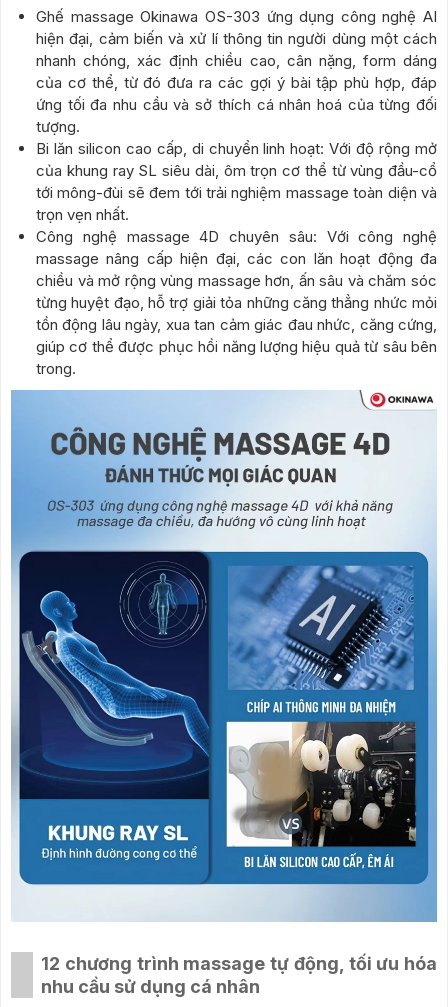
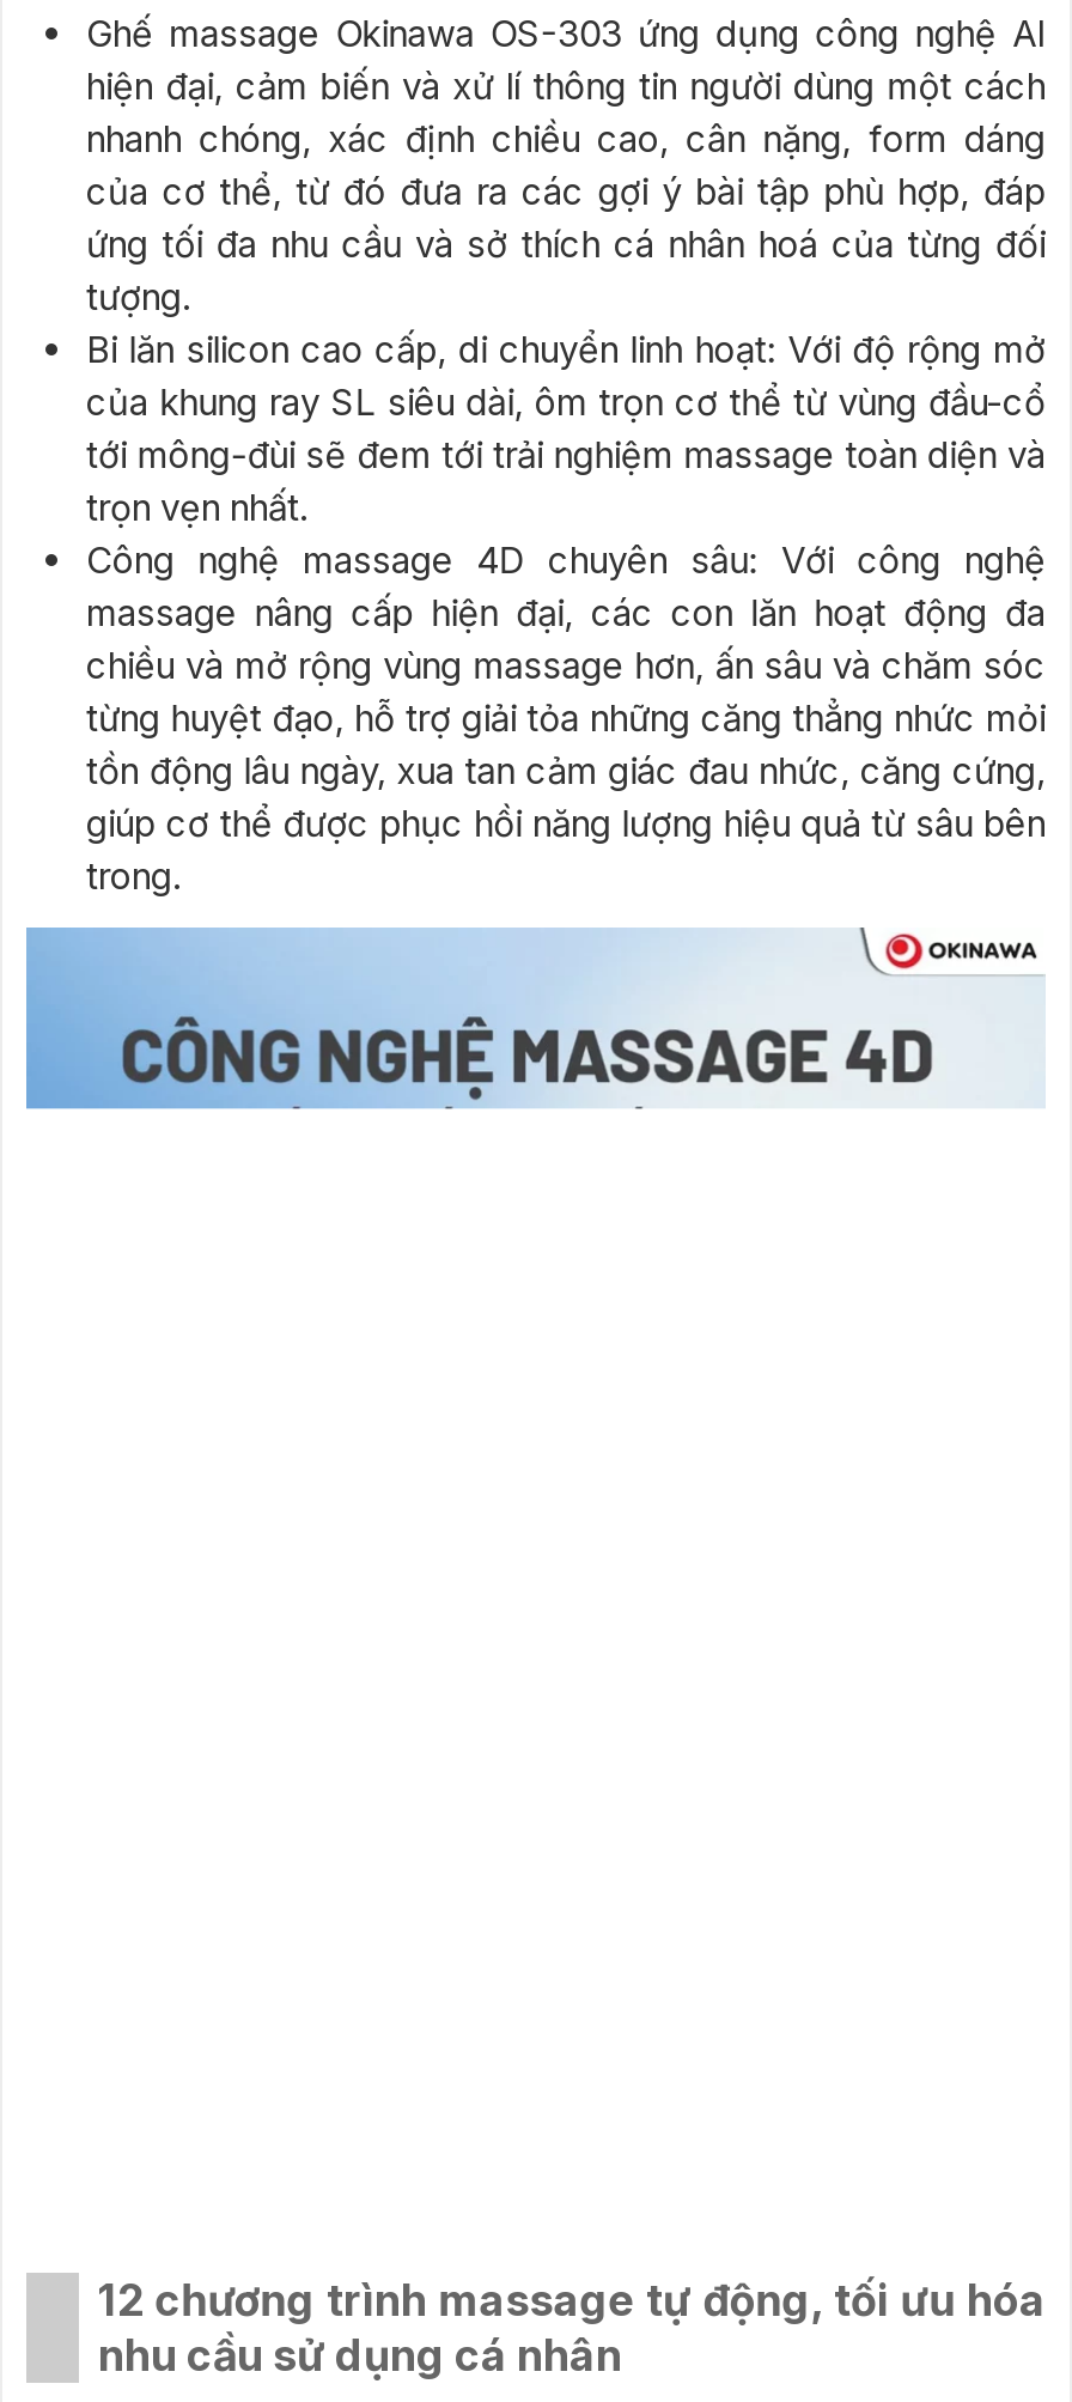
- [image]
